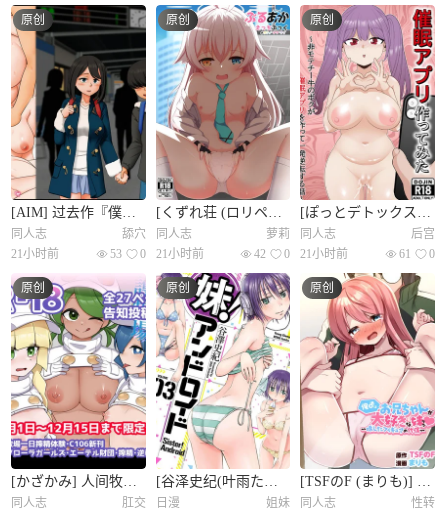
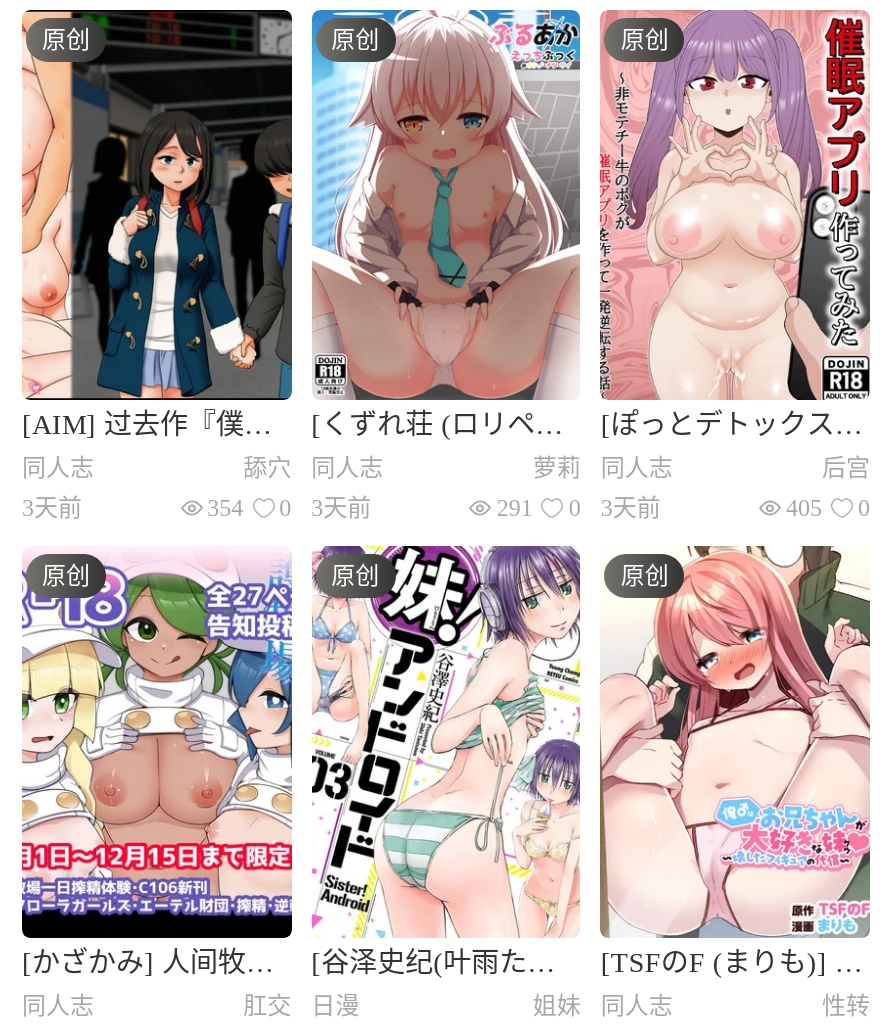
- 21小时前
- 53
+ 3天前
+ 354

- 21小时前
- 42
+ 3天前
+ 291

- 21小时前
- 61
+ 3天前
+ 405
